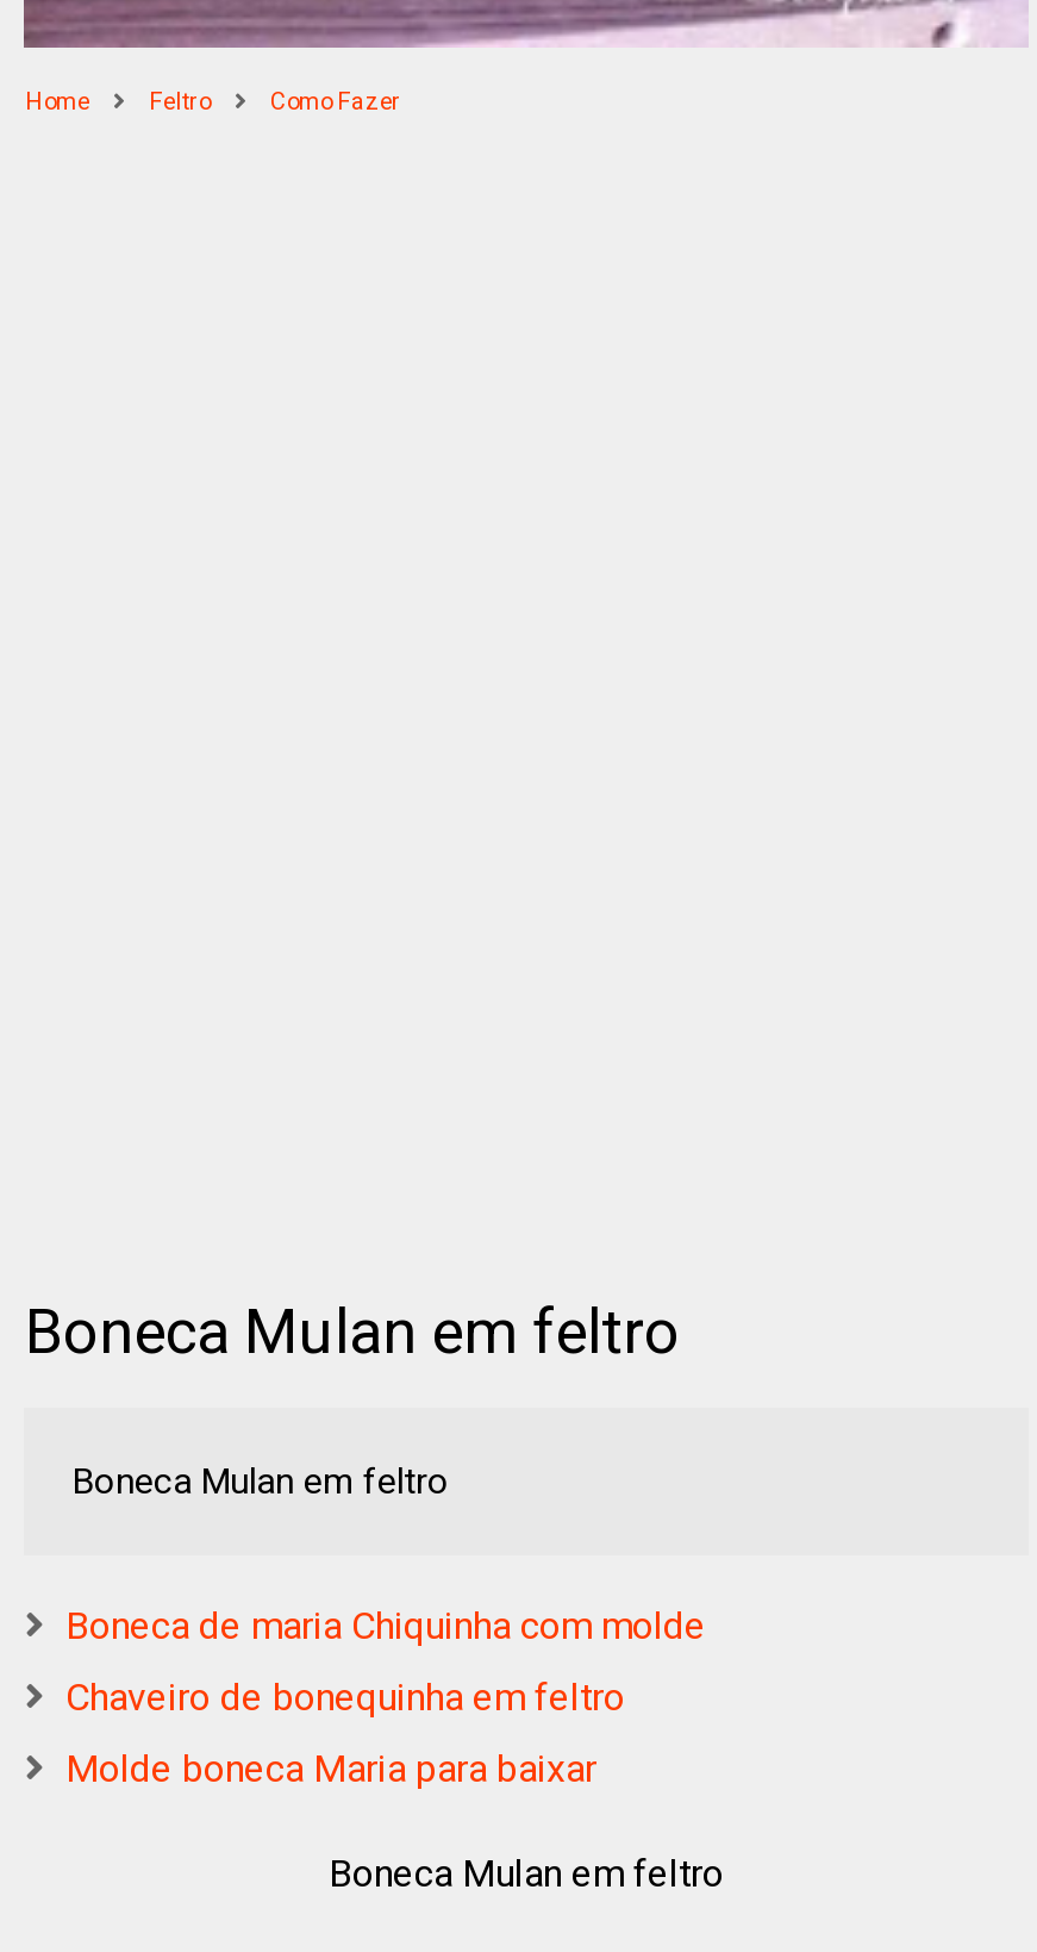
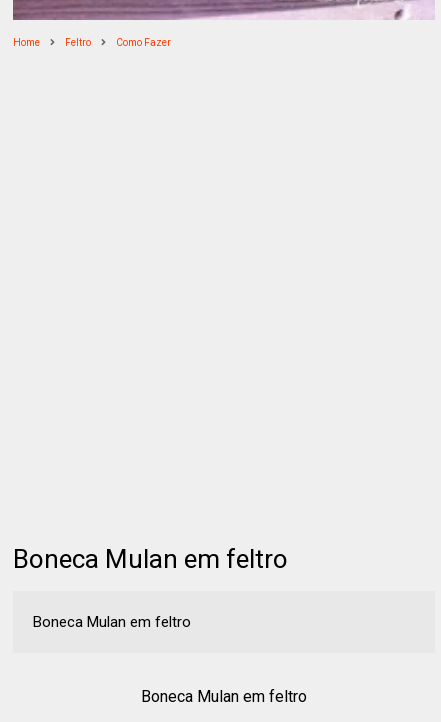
- Boneca de maria Chiquinha com molde
- Chaveiro de bonequinha em feltro
- Molde boneca Maria para baixar
